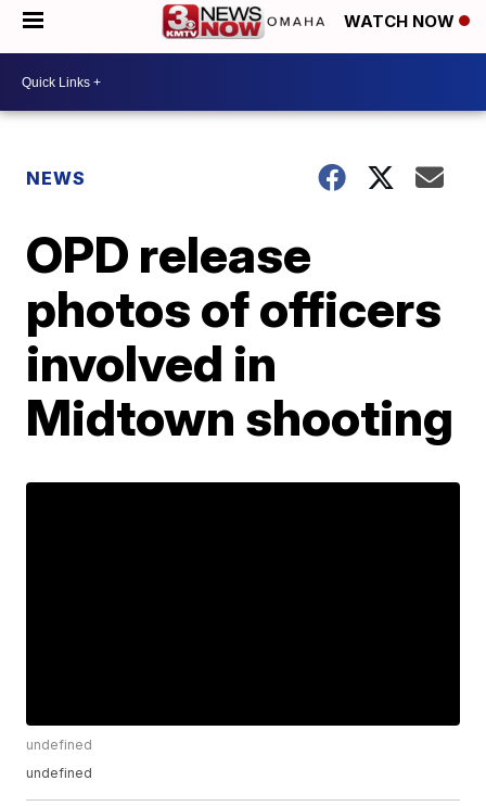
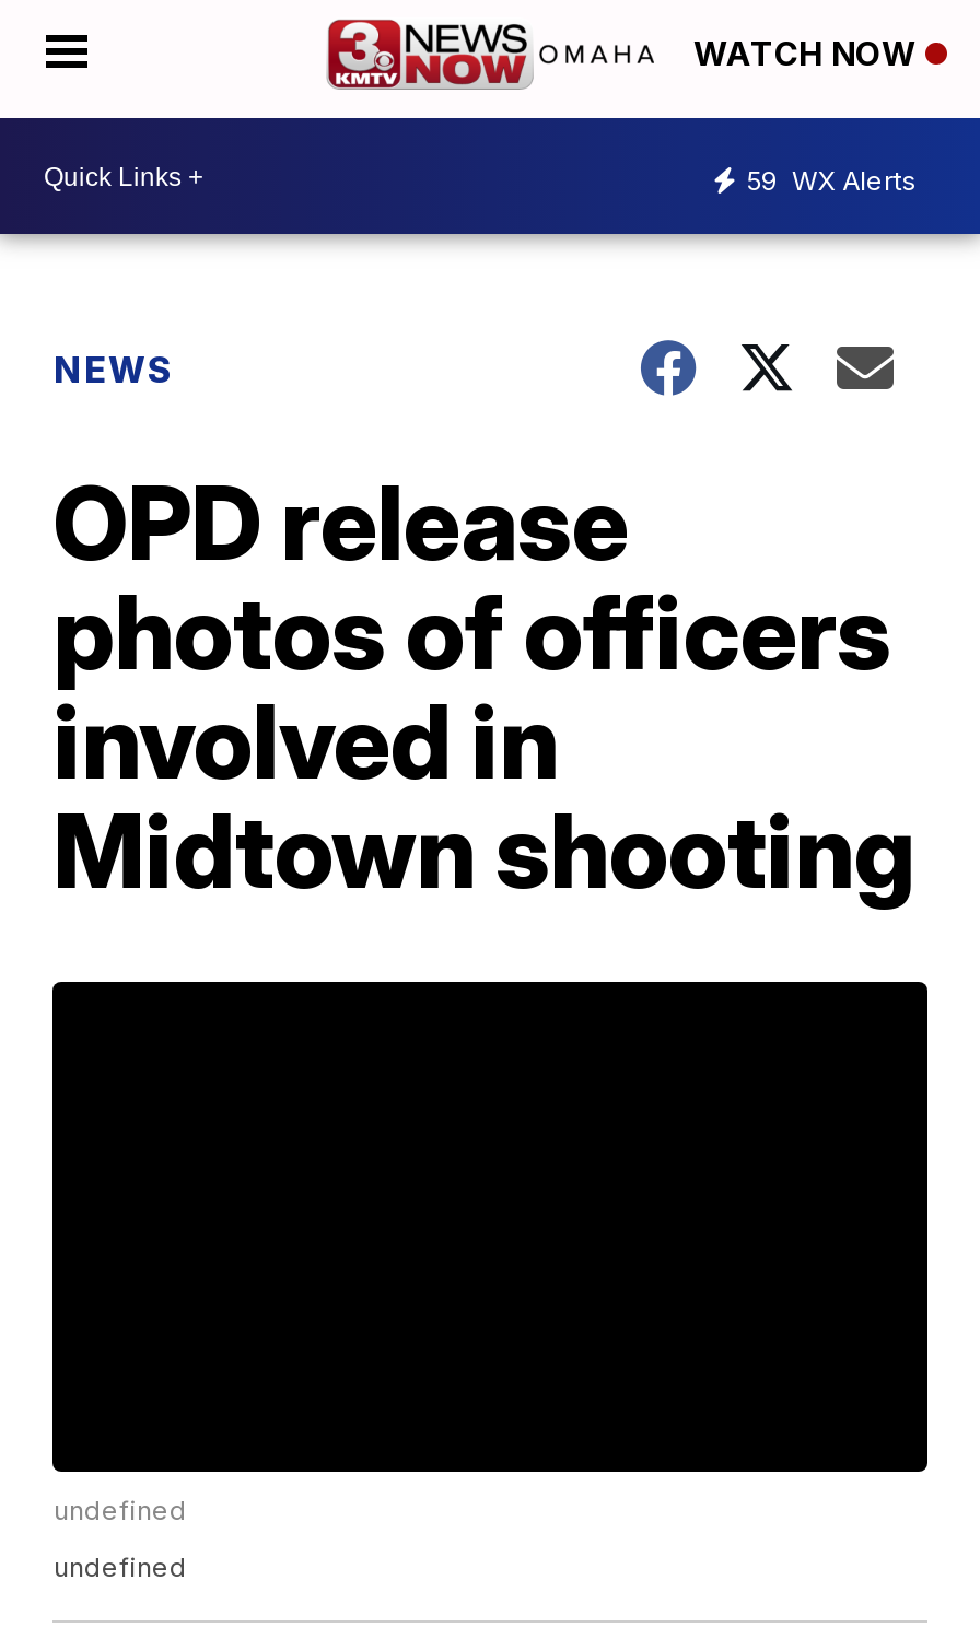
+ 59 WX Alerts
